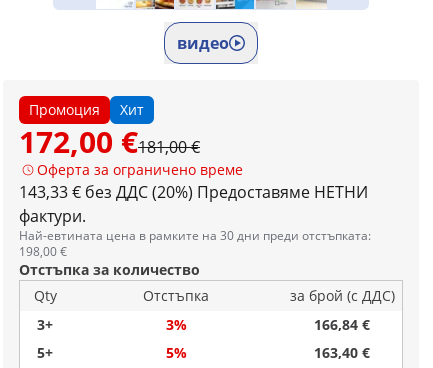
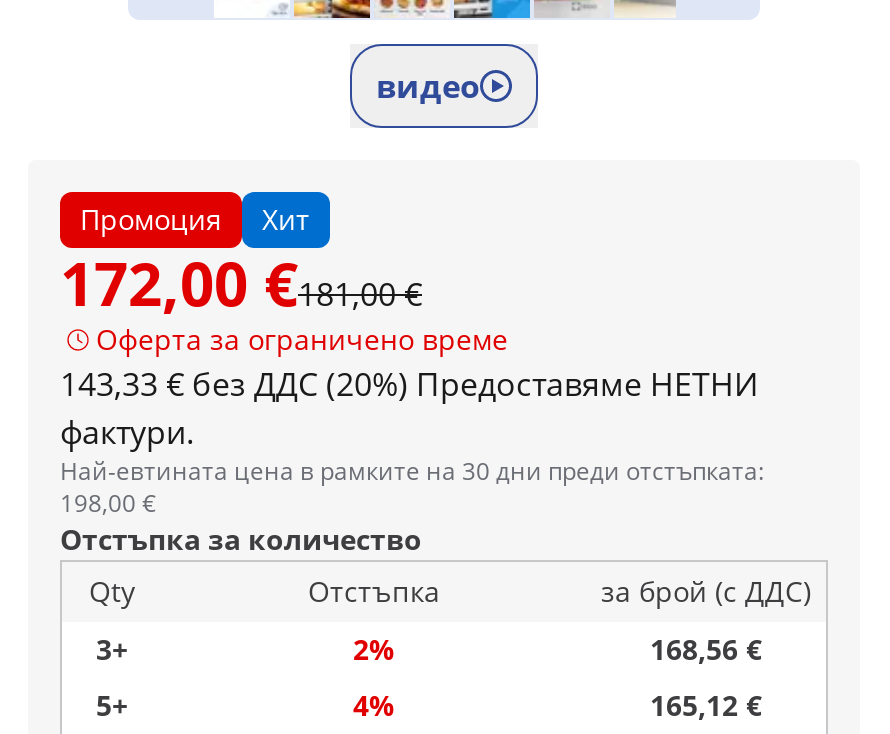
- 3%
+ 2%

- 166,84 €
+ 168,56 €

- 5%
+ 4%

- 163,40 €
+ 165,12 €
